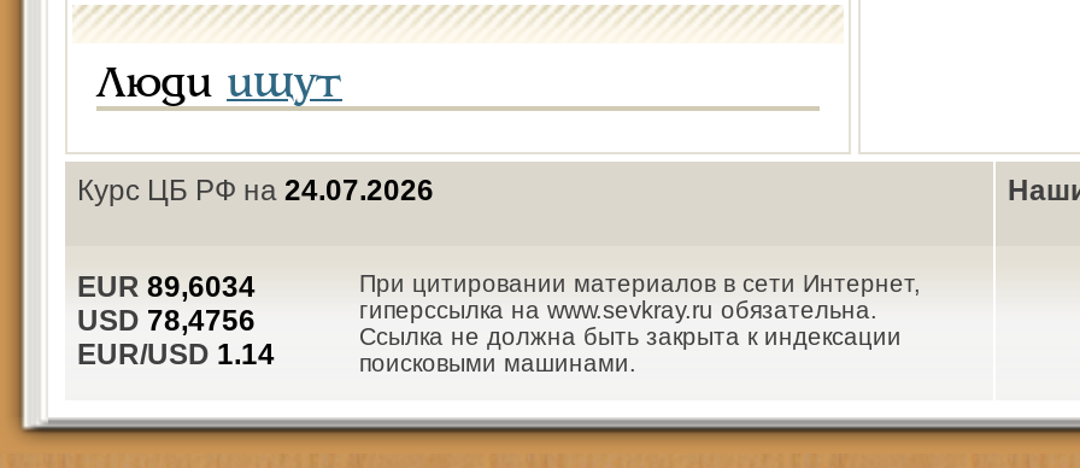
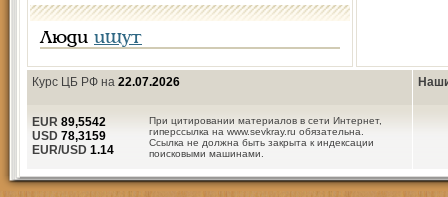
- Курс ЦБ РФ на 24.07.2026
+ Курс ЦБ РФ на 22.07.2026

- EUR 89,6034
+ EUR 89,5542

- USD 78,4756
+ USD 78,3159
